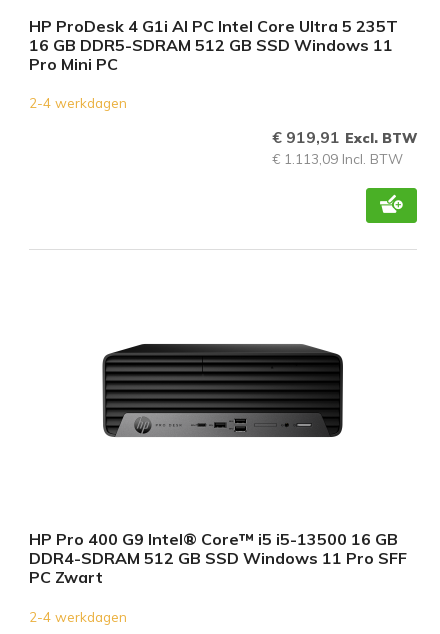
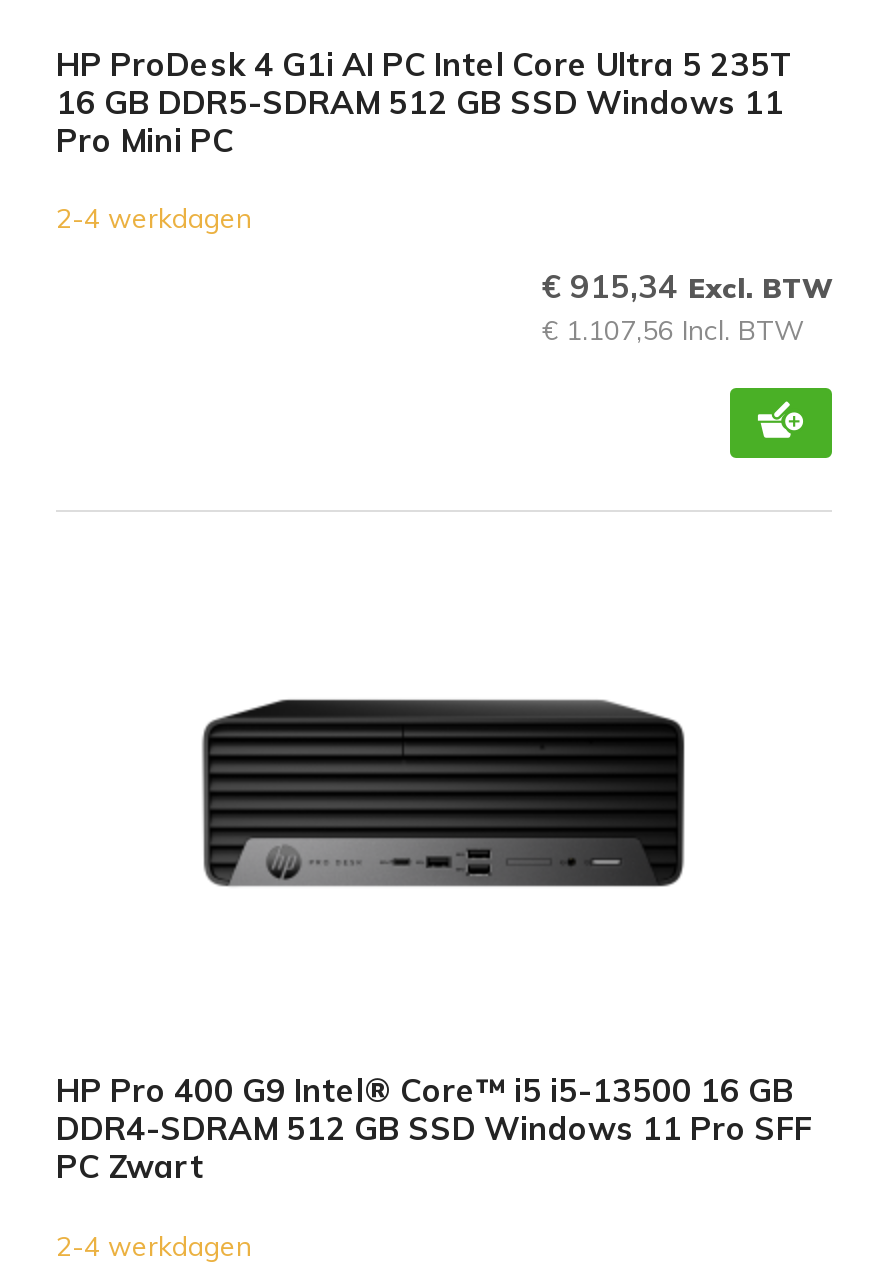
- € 919,91 Excl. BTW
+ € 915,34 Excl. BTW

- € 1.113,09 Incl. BTW
+ € 1.107,56 Incl. BTW
